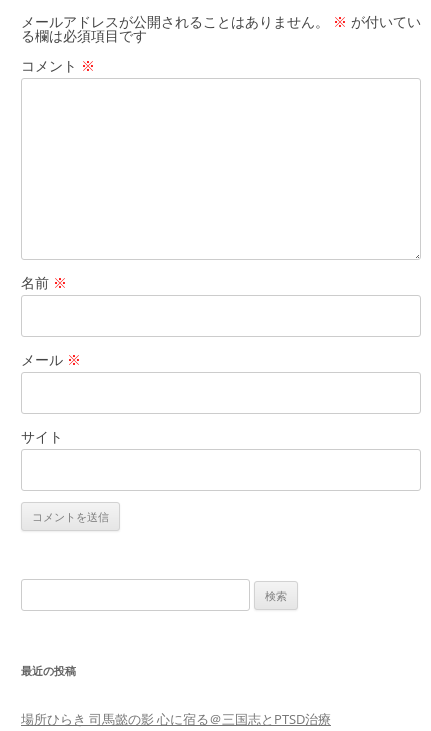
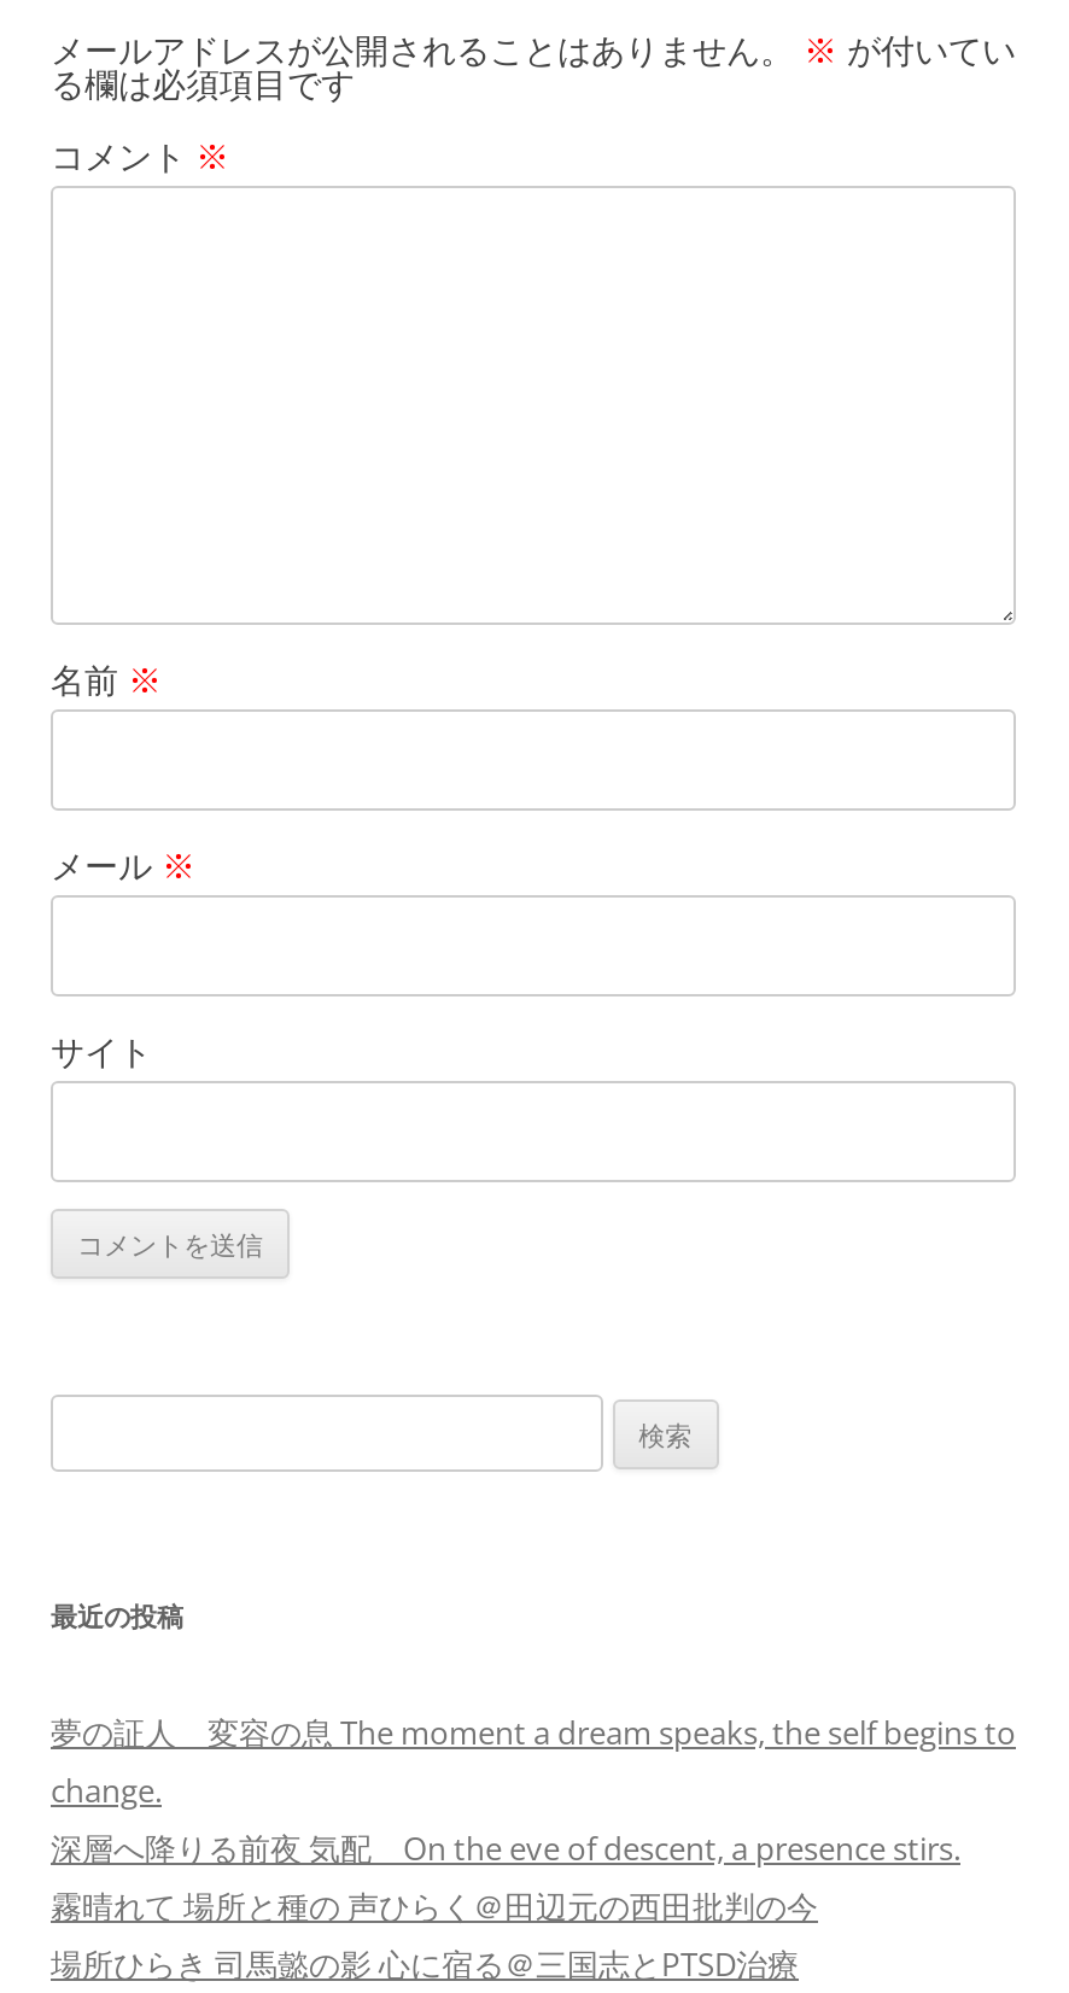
+ 夢の証人 変容の息 The moment a dream speaks, the self begins to
+ change.
+ 深層へ降りる前夜 気配 On the eve of descent, a presence stirs.
+ 霧晴れて 場所と種の 声ひらく＠田辺元の西田批判の今
